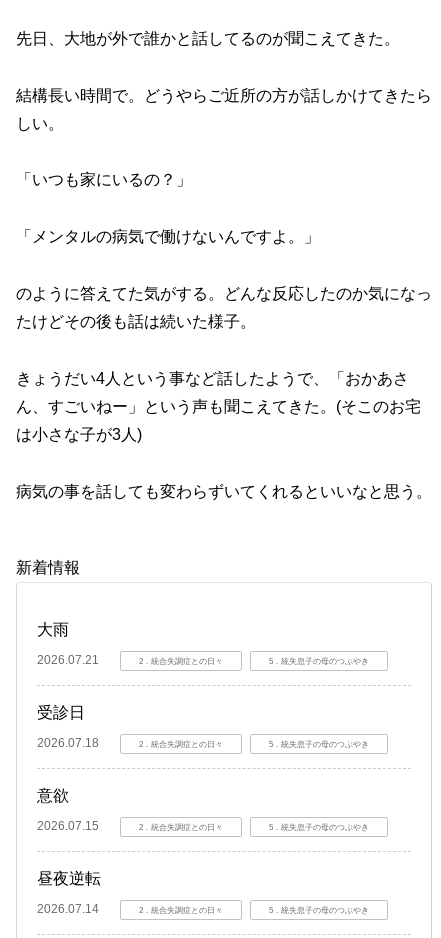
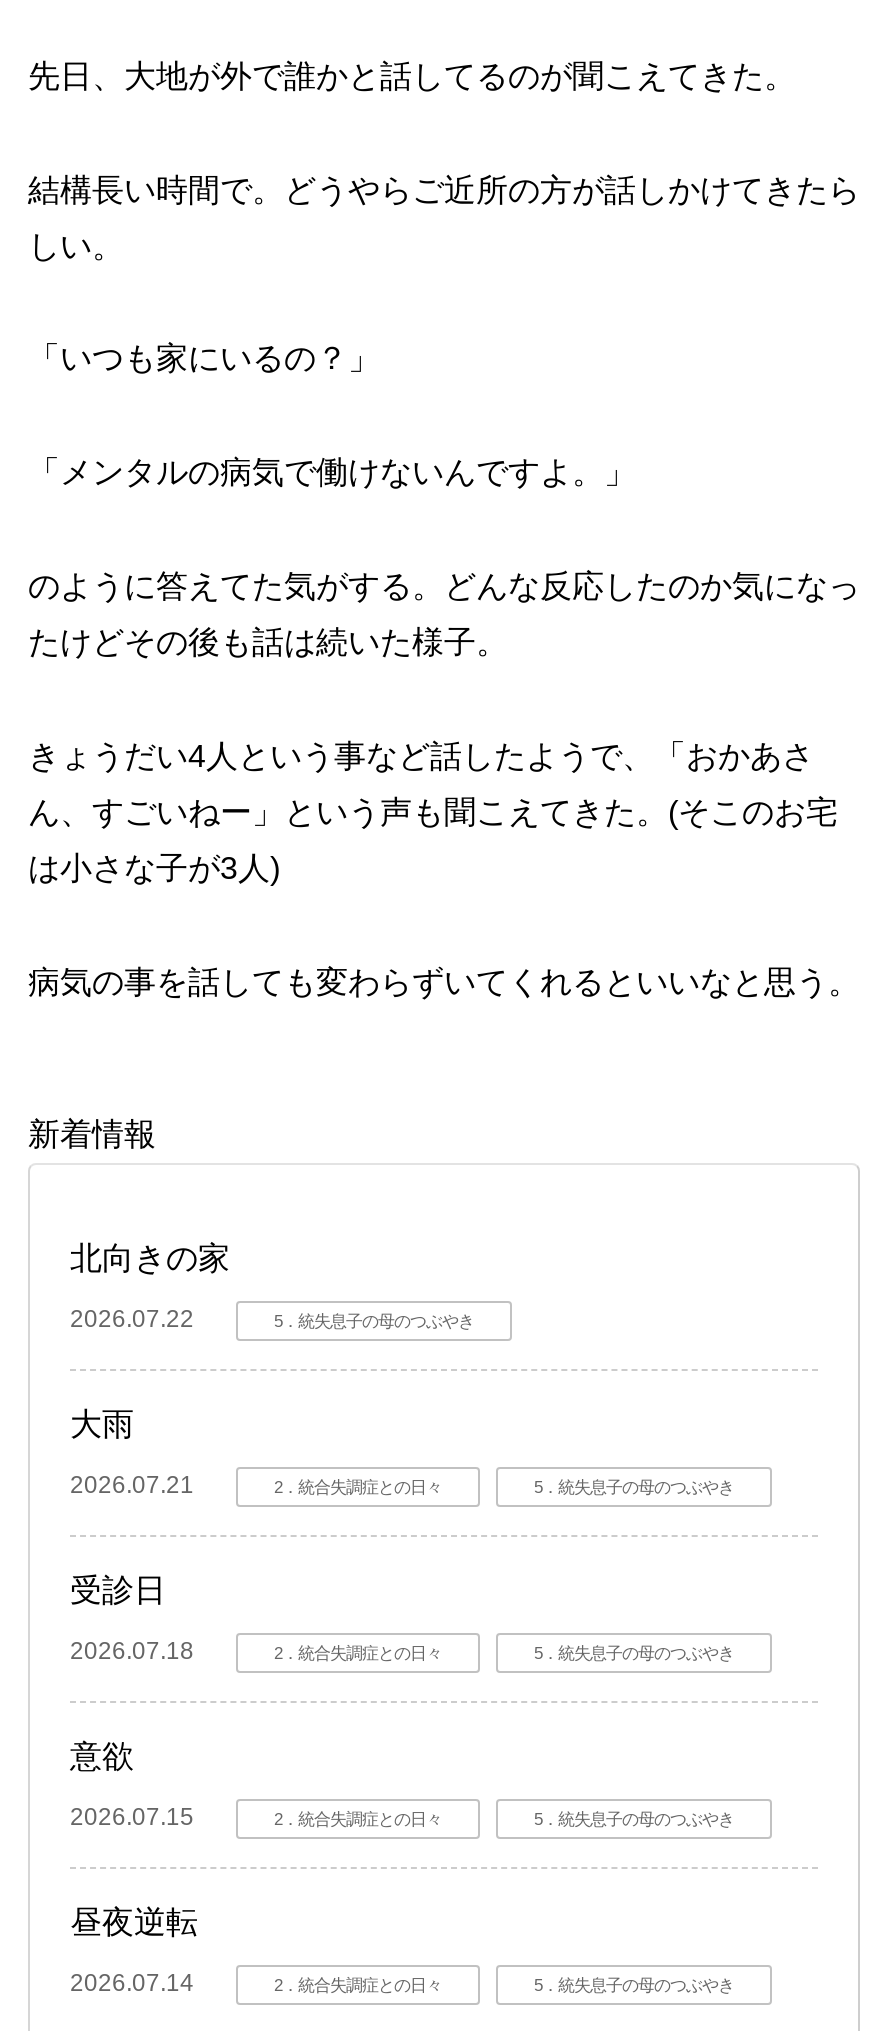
+ 北向きの家
+ 2026.07.22
+ 5．統失息子の母のつぶやき
